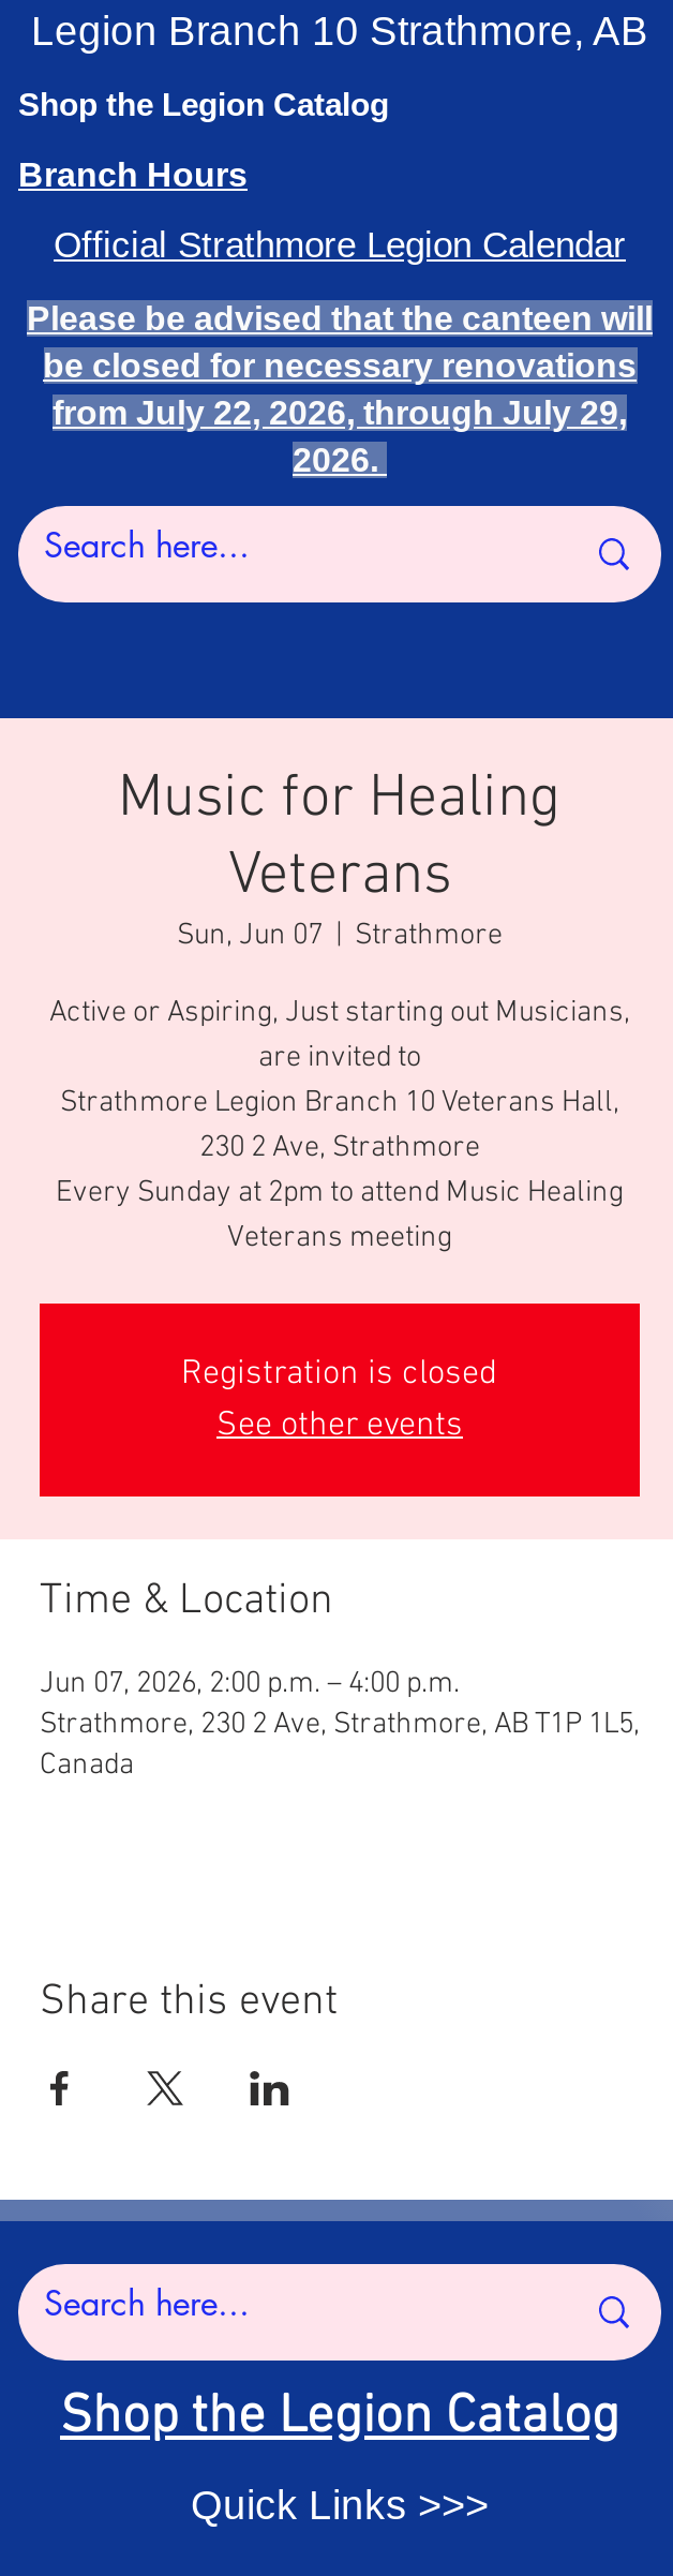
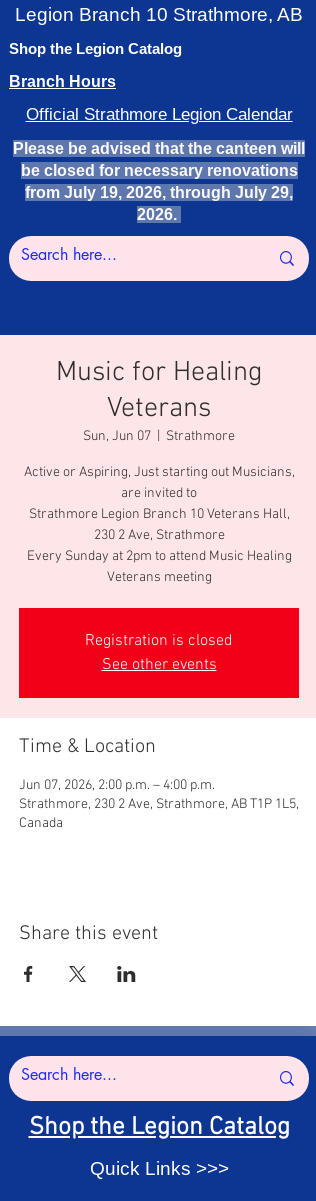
- from July 22, 2026, through July 29,
+ from July 19, 2026, through July 29,
